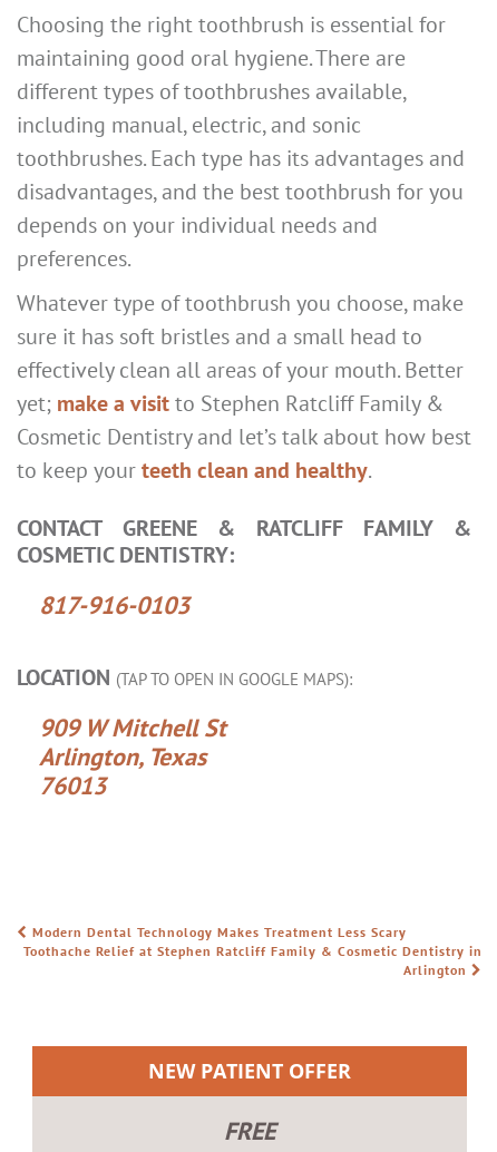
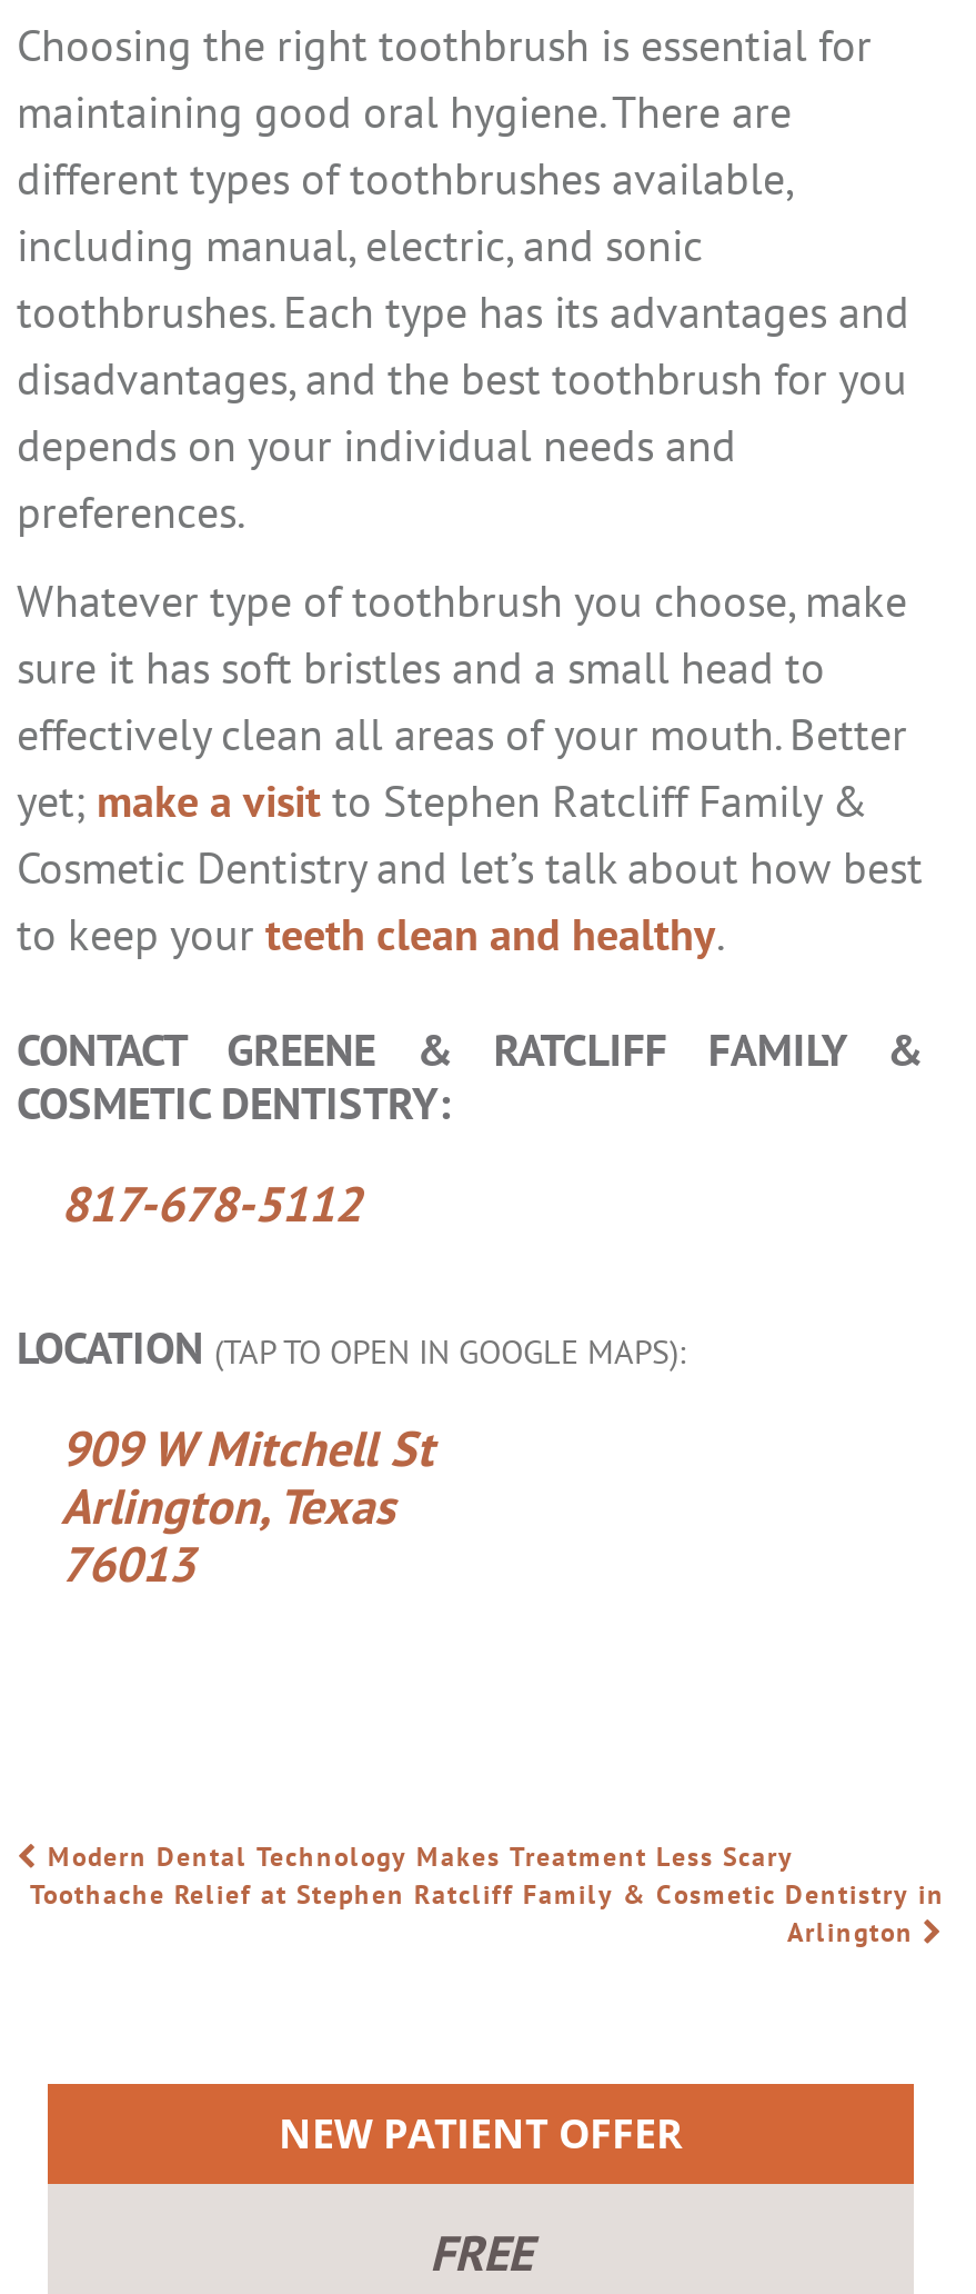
- 817-916-0103
+ 817-678-5112
